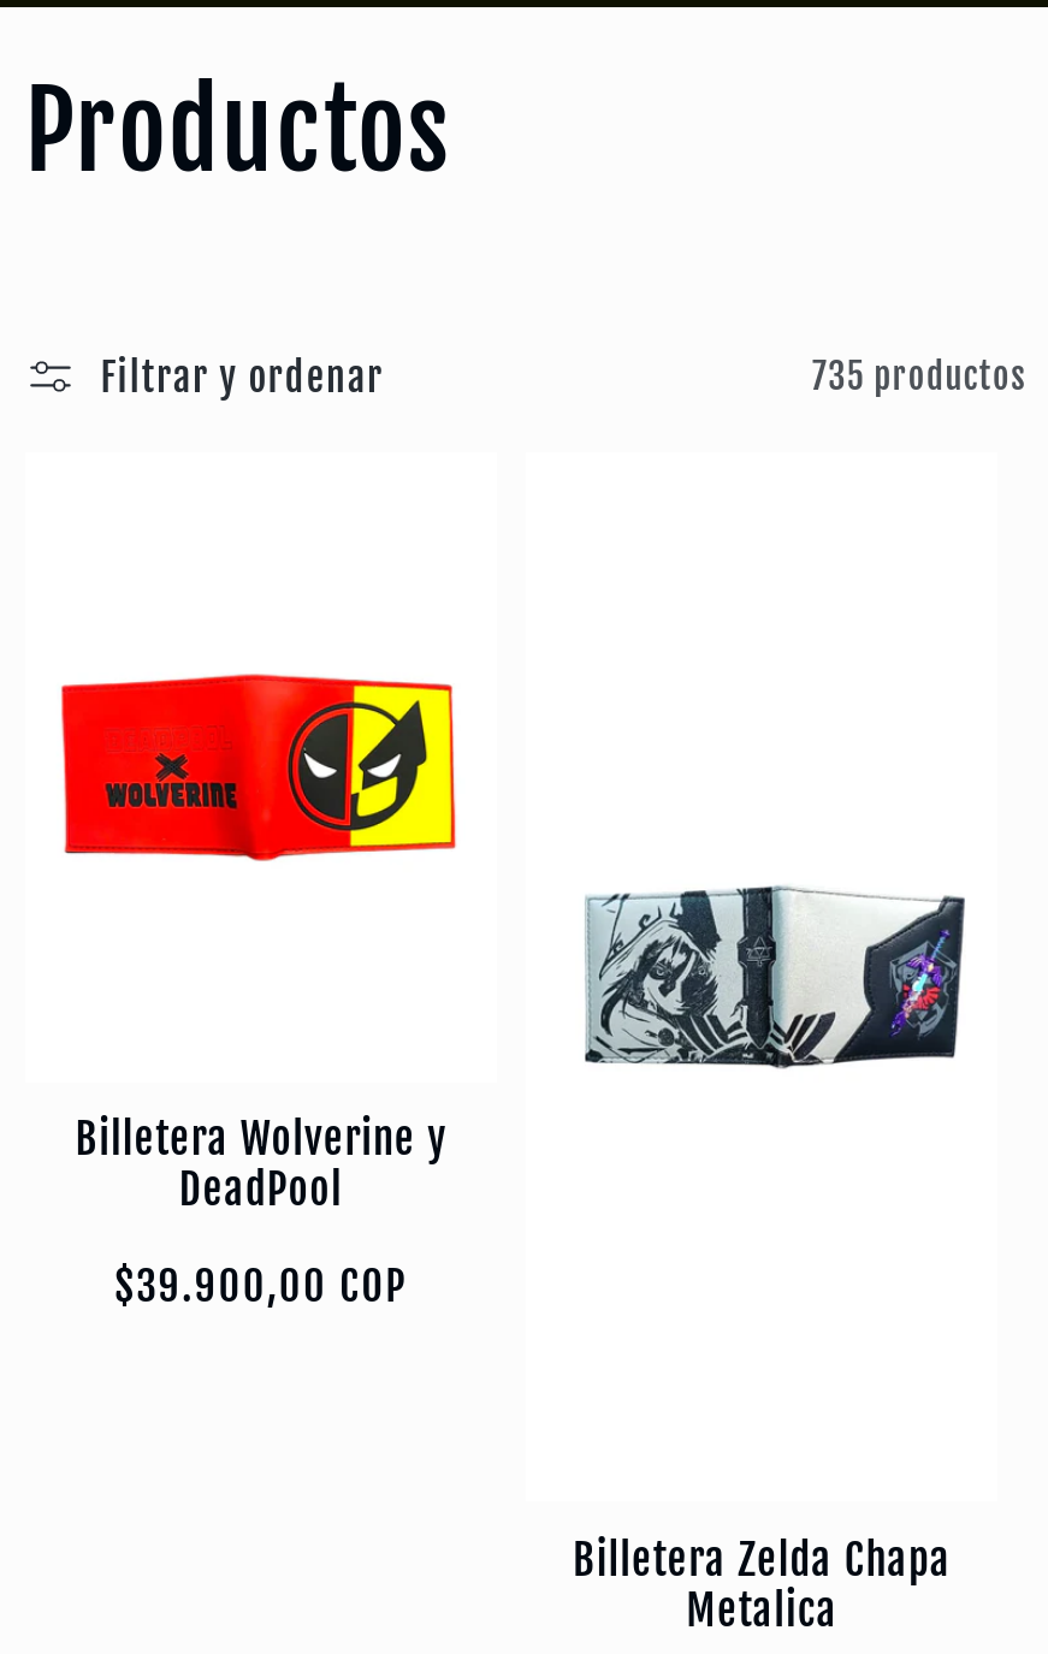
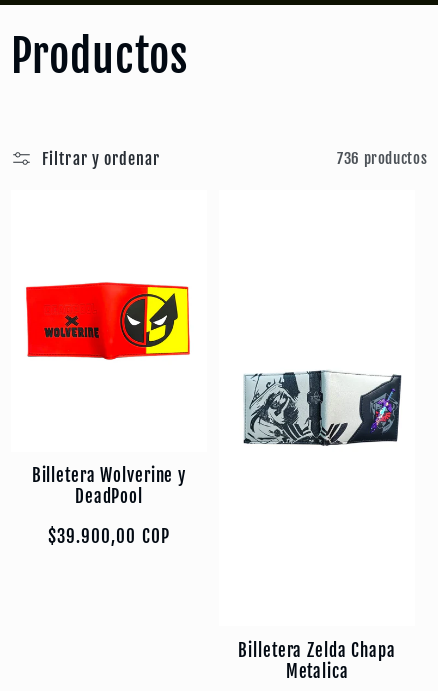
- 735 productos
+ 736 productos
